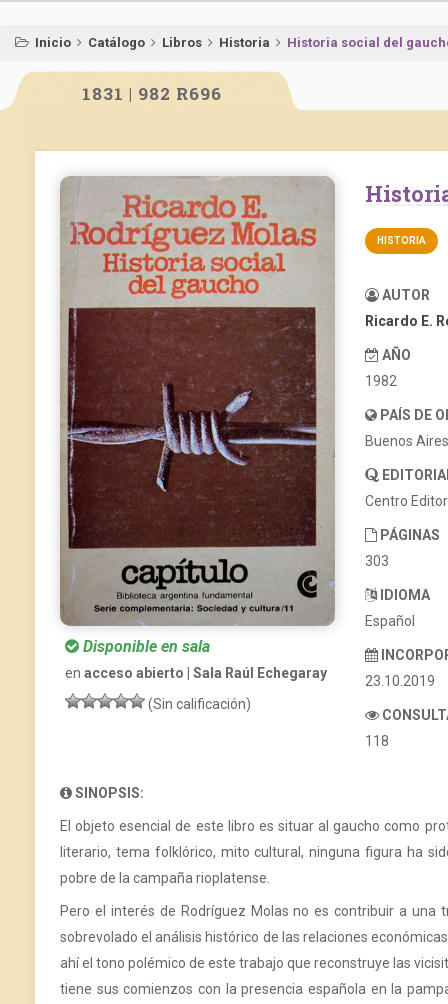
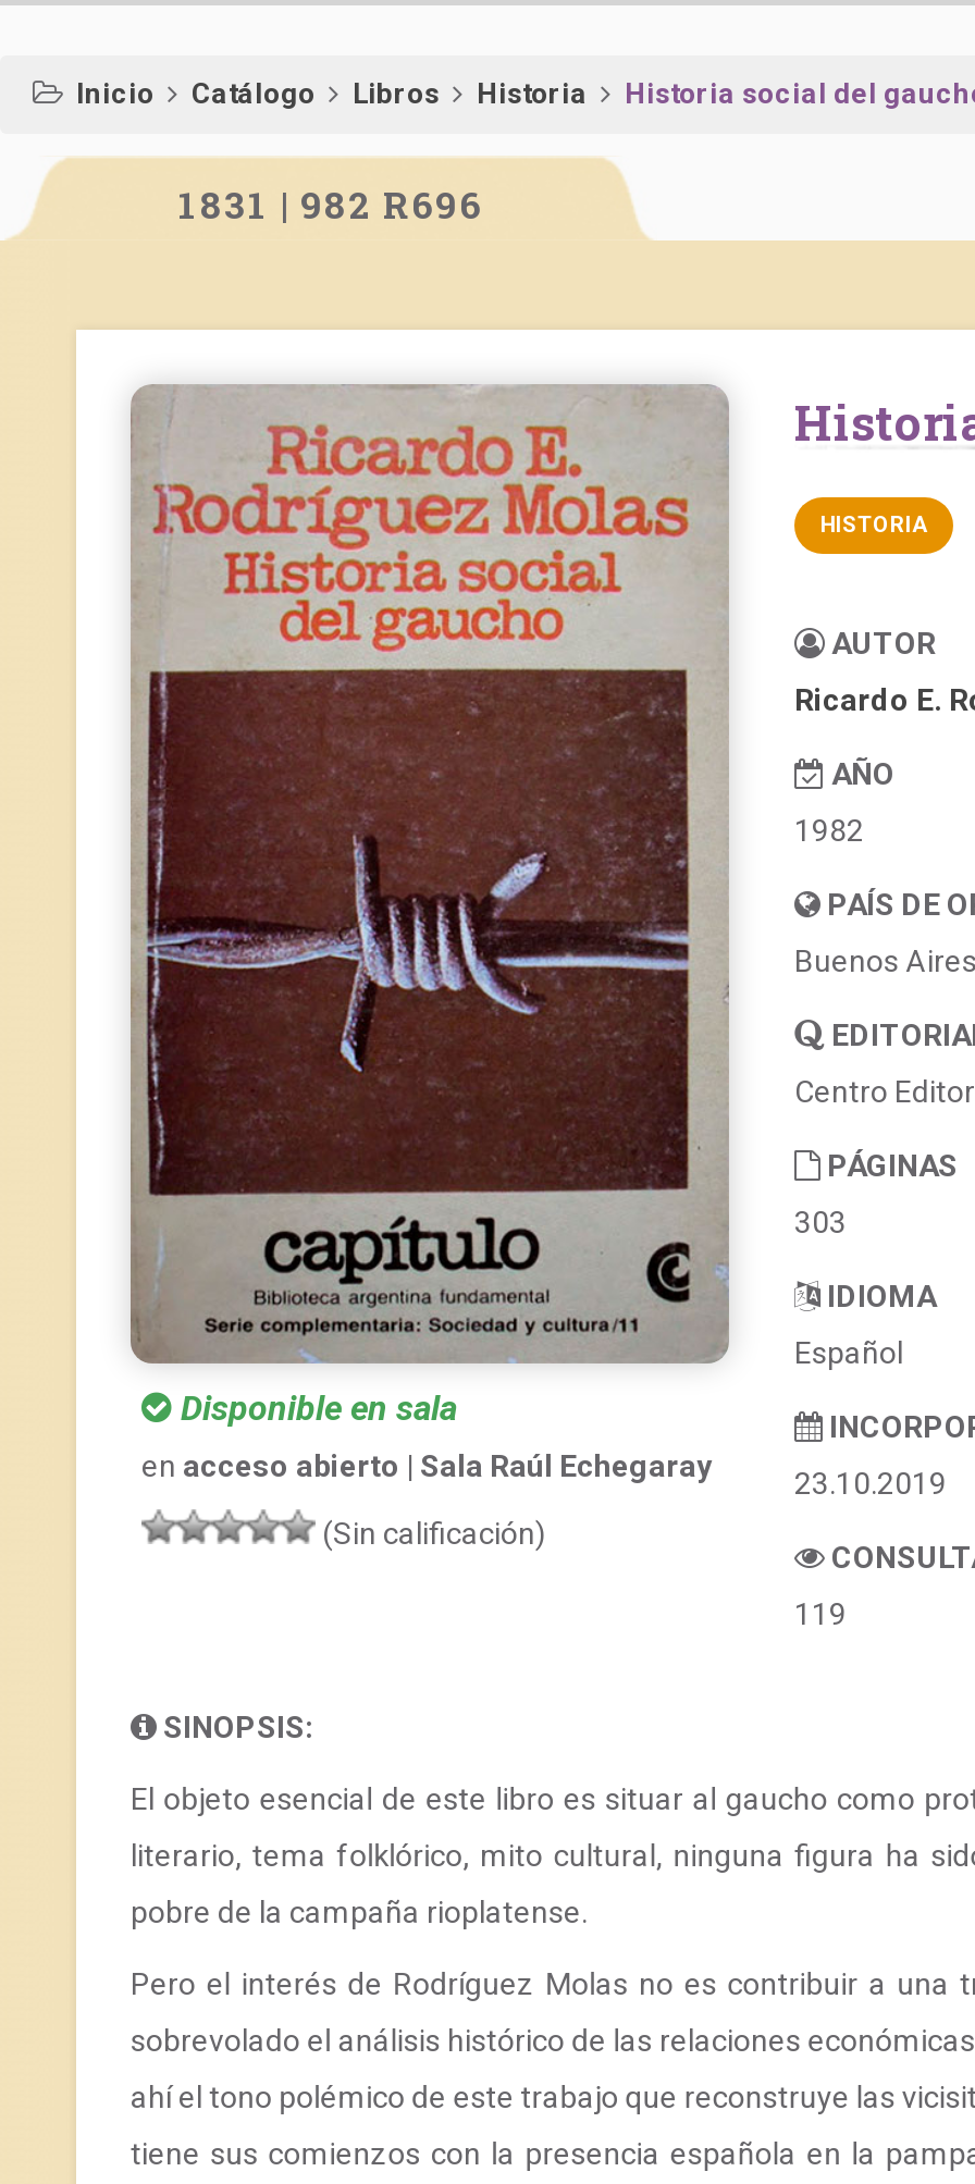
- 118
+ 119
